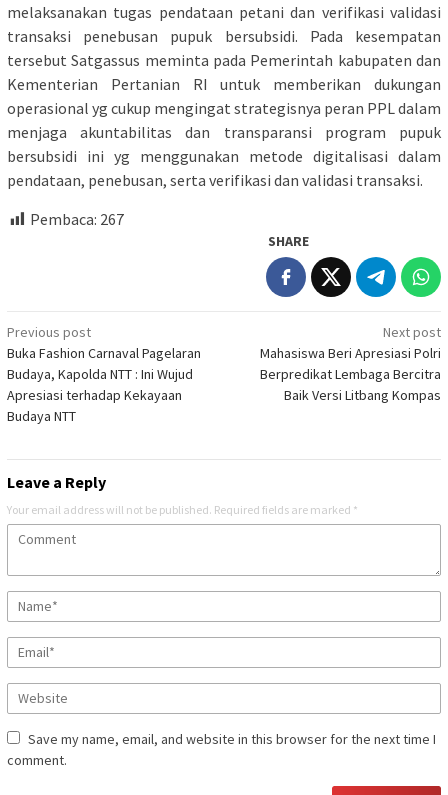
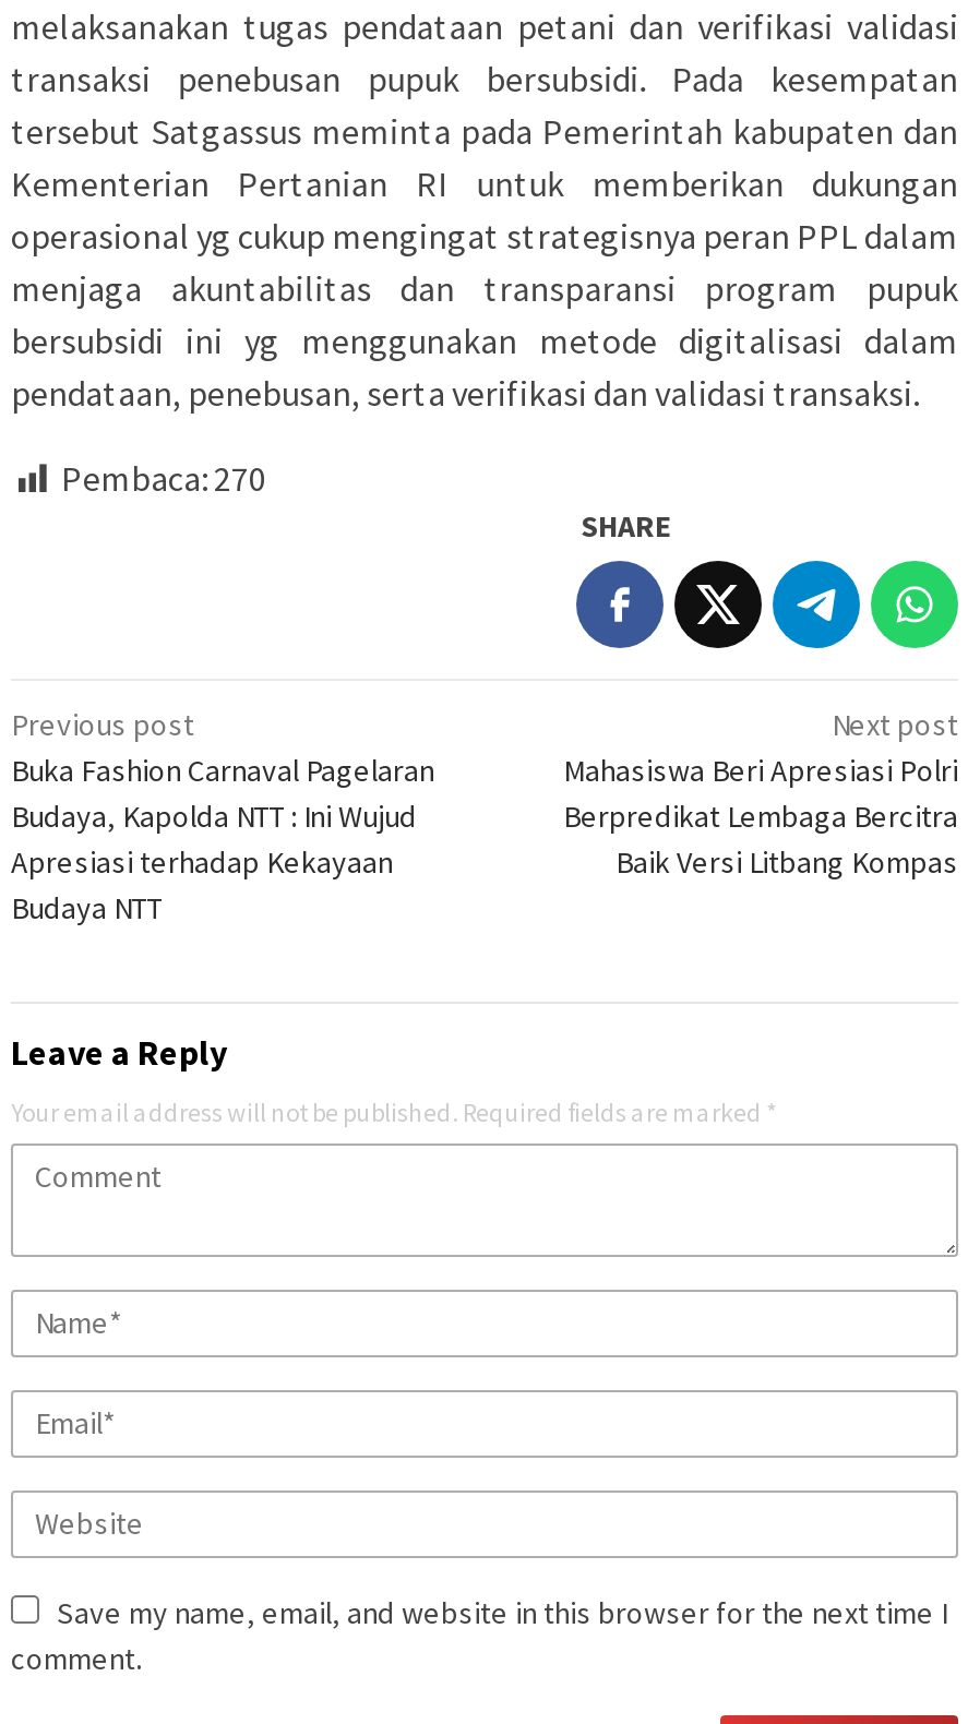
- Pembaca: 267
+ Pembaca: 270
